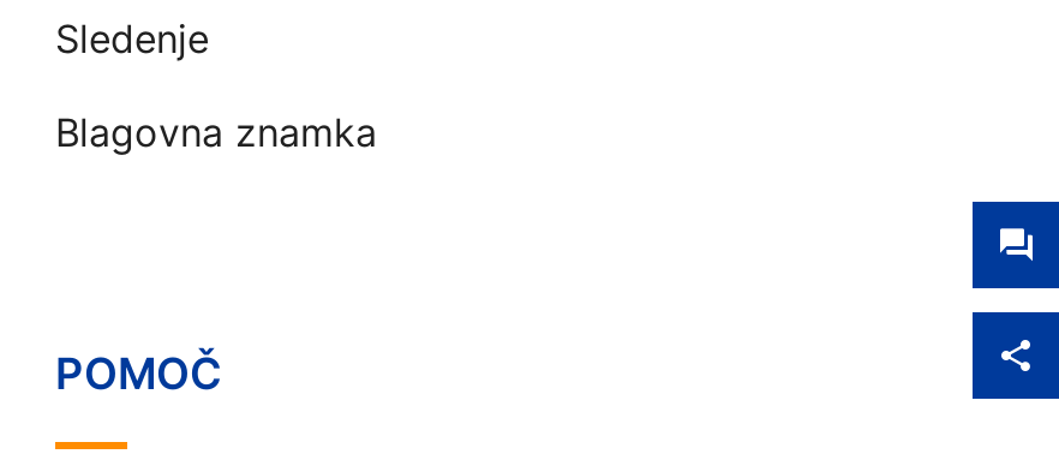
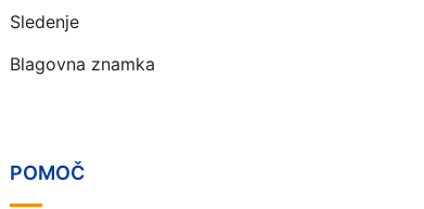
- [image]

- [image]
